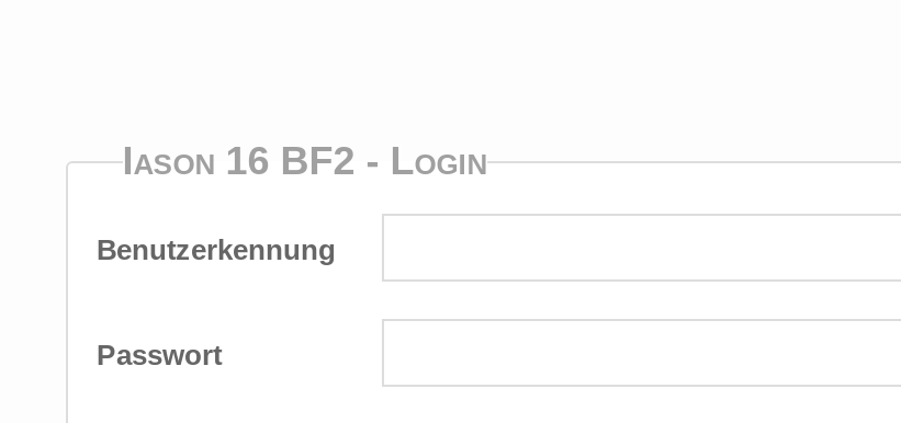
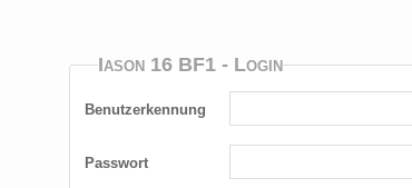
- Iason 16 BF2 - Login
+ Iason 16 BF1 - Login
